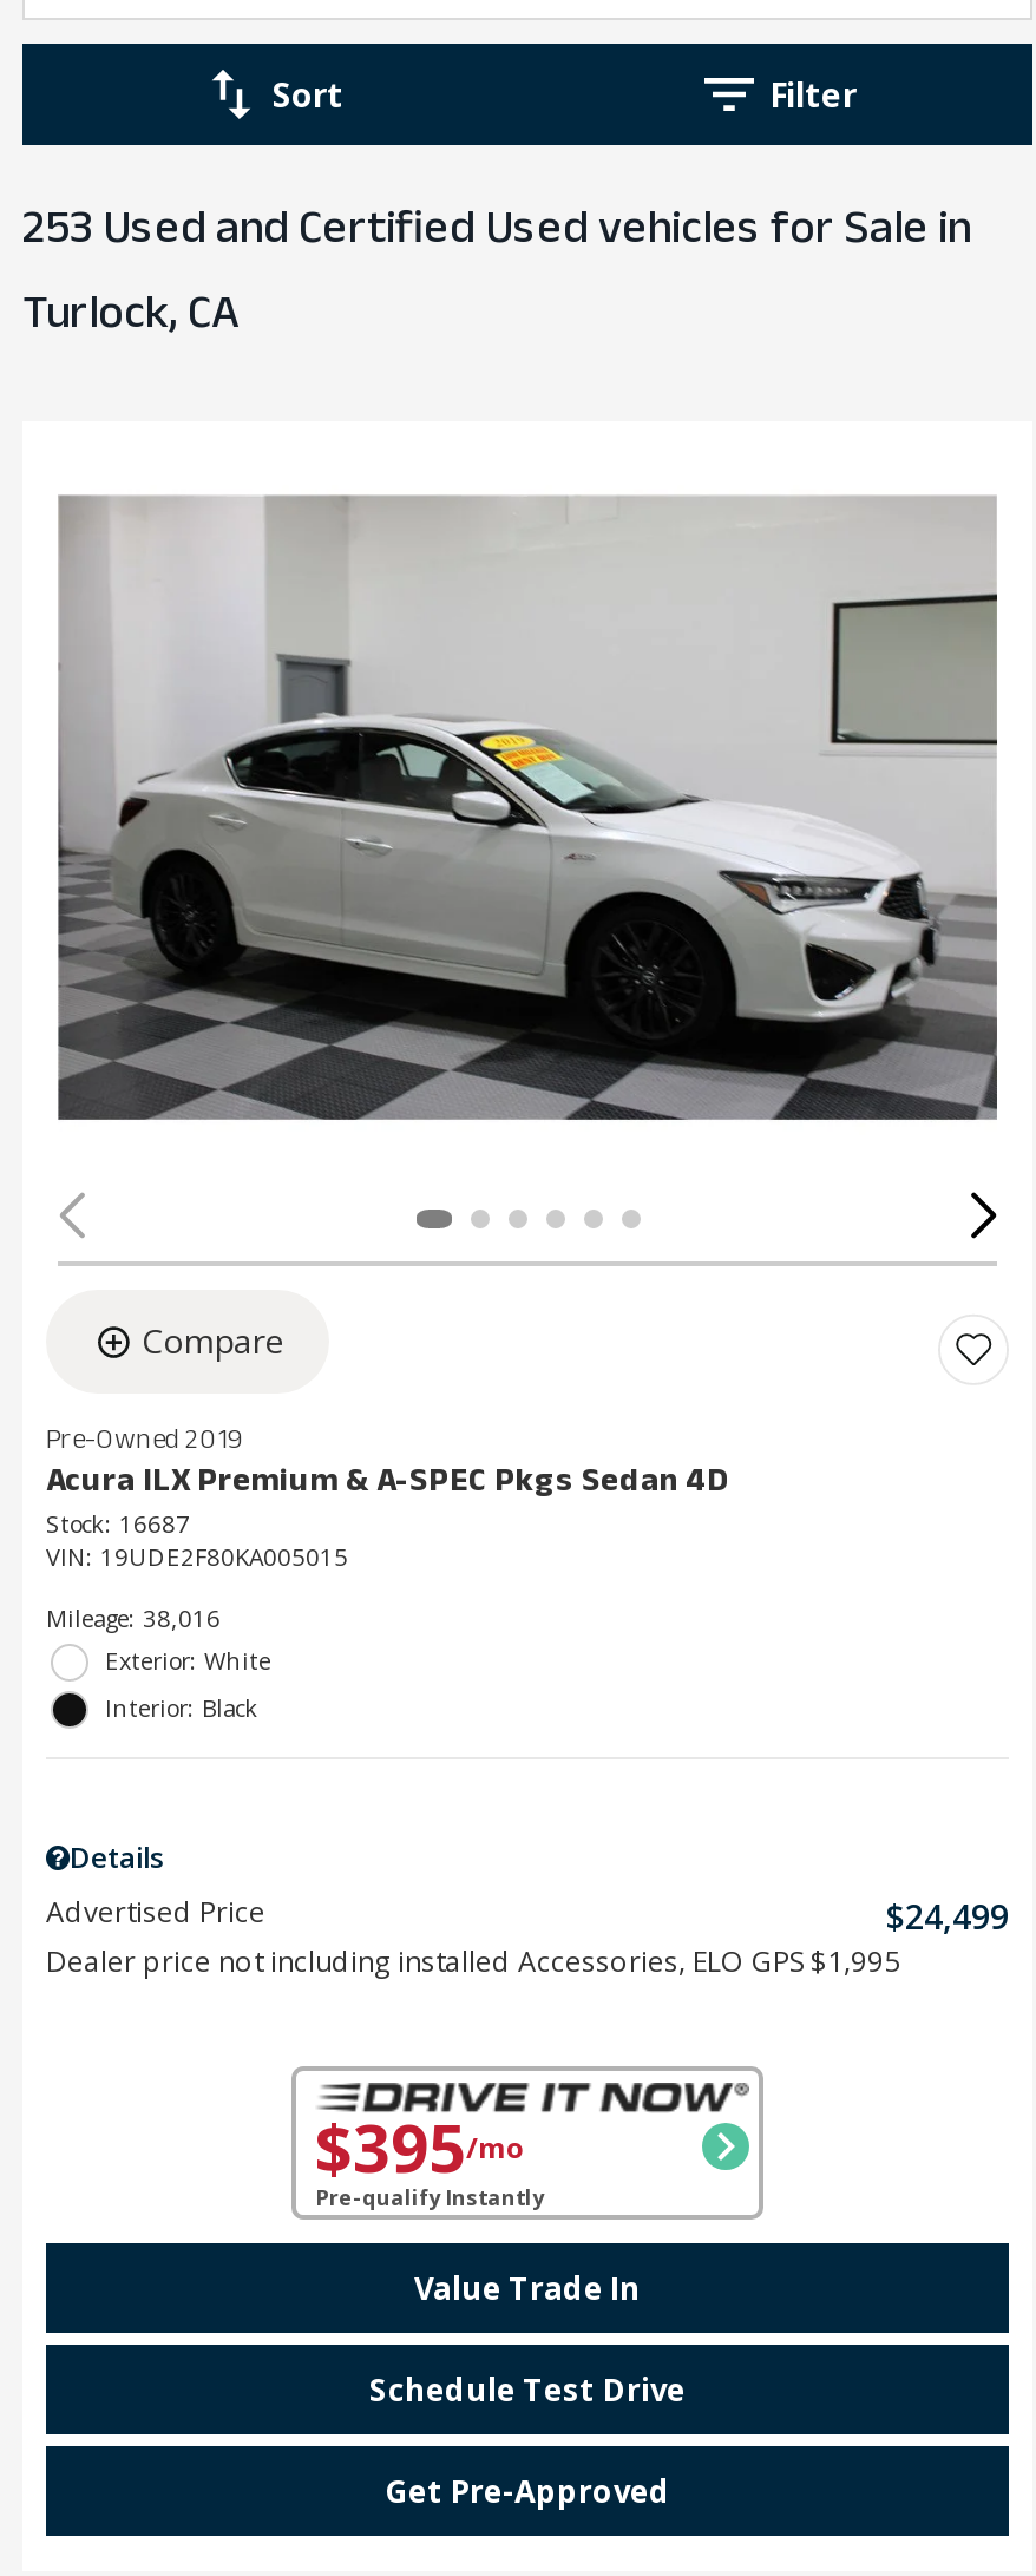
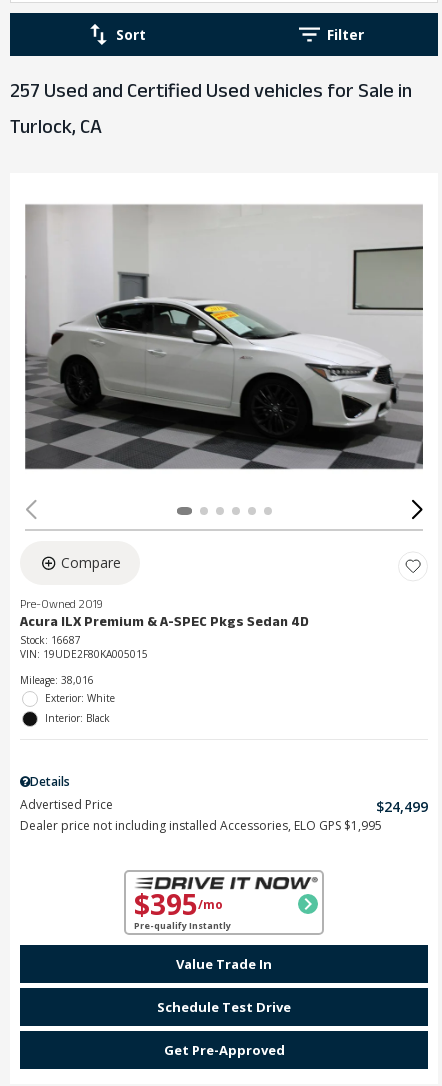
- 253 Used and Certified Used vehicles for Sale in
+ 257 Used and Certified Used vehicles for Sale in
